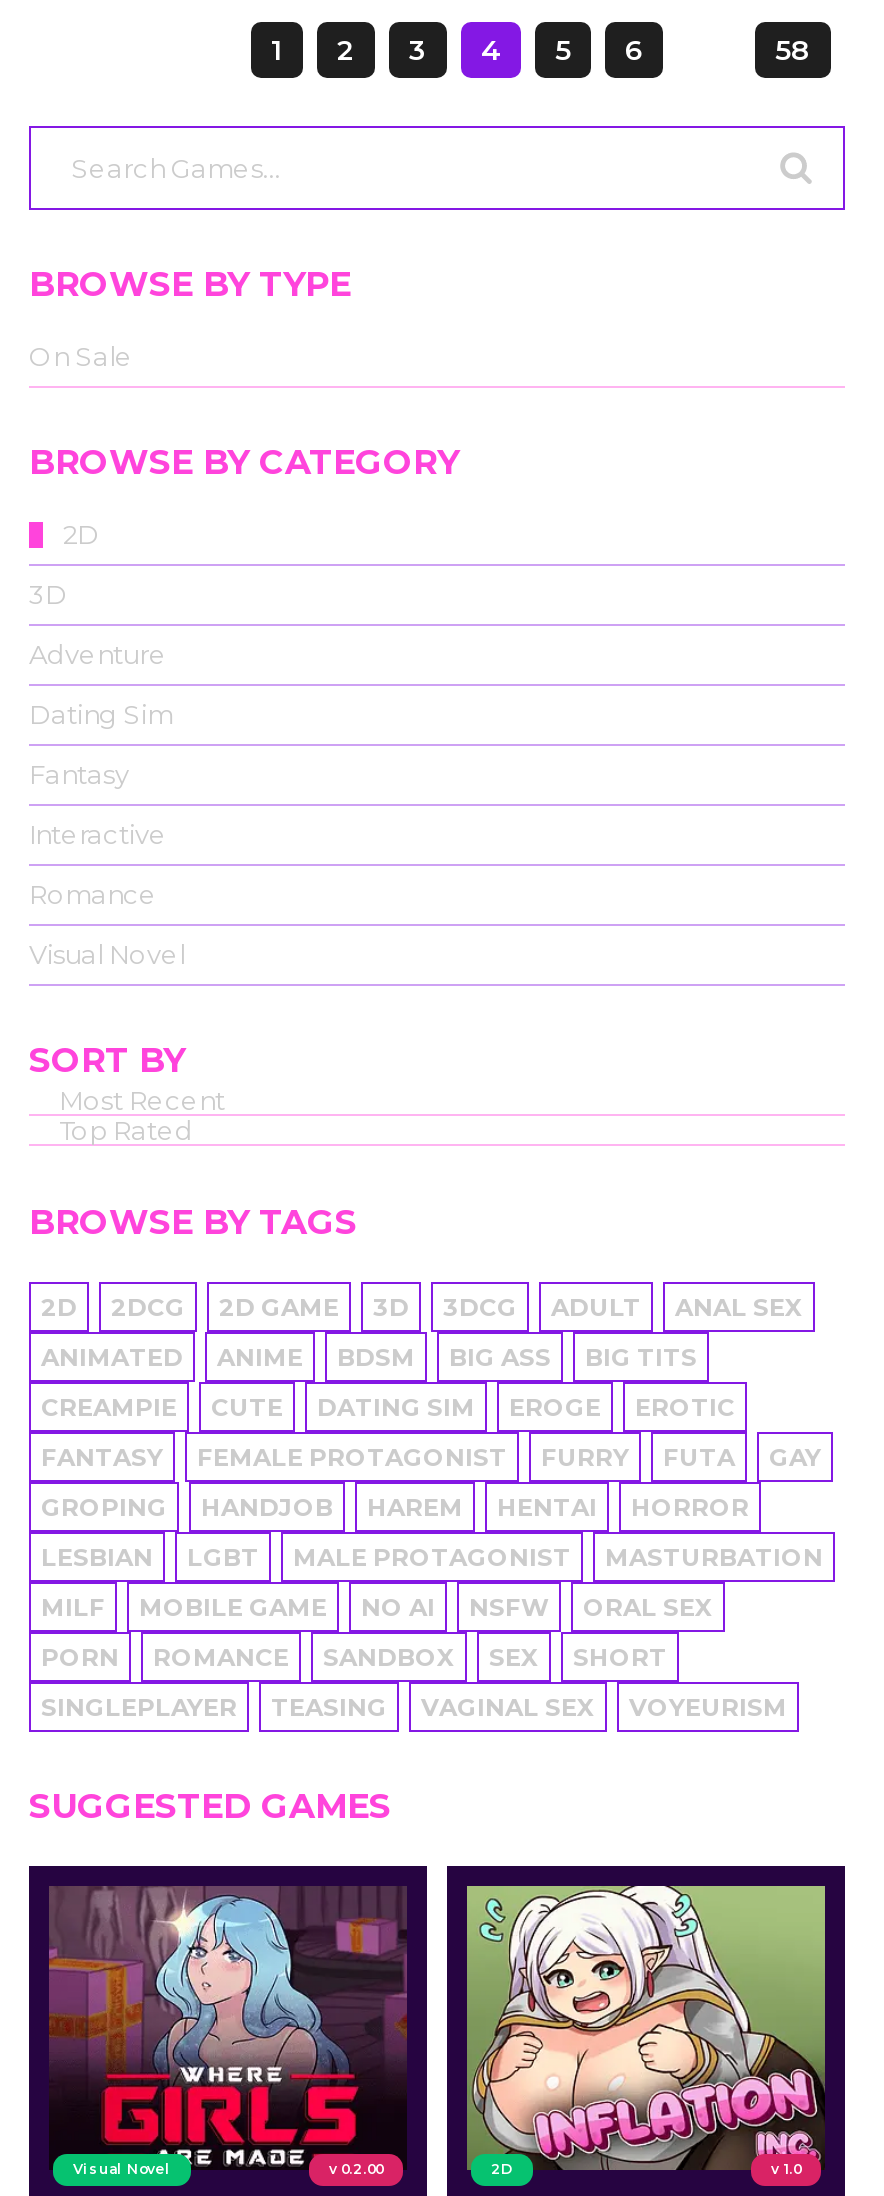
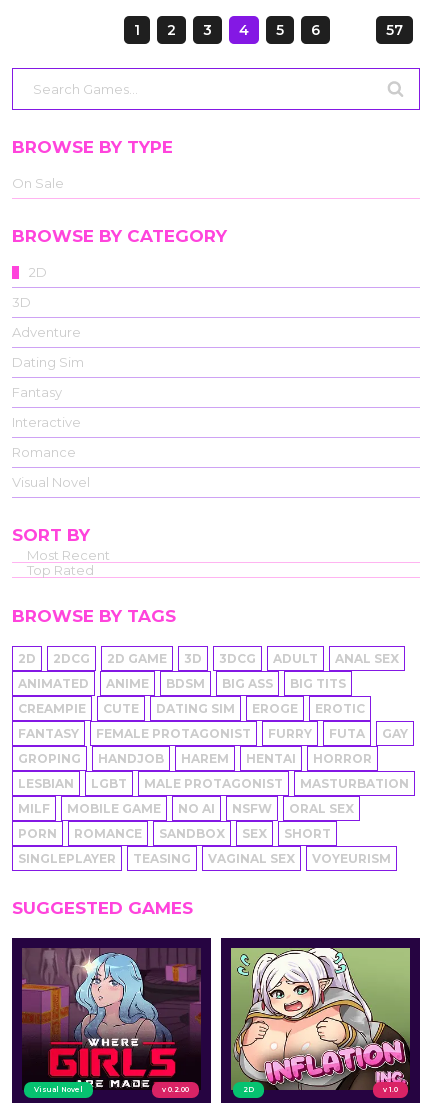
- 58
+ 57
